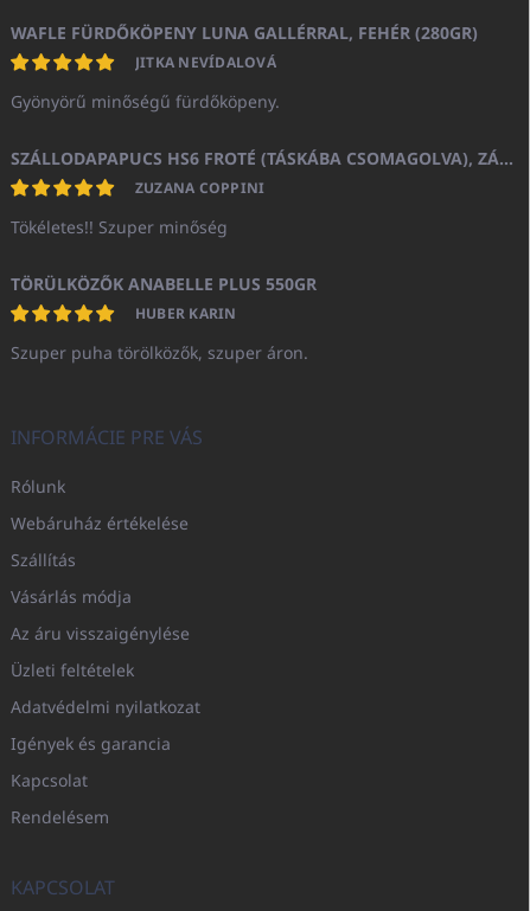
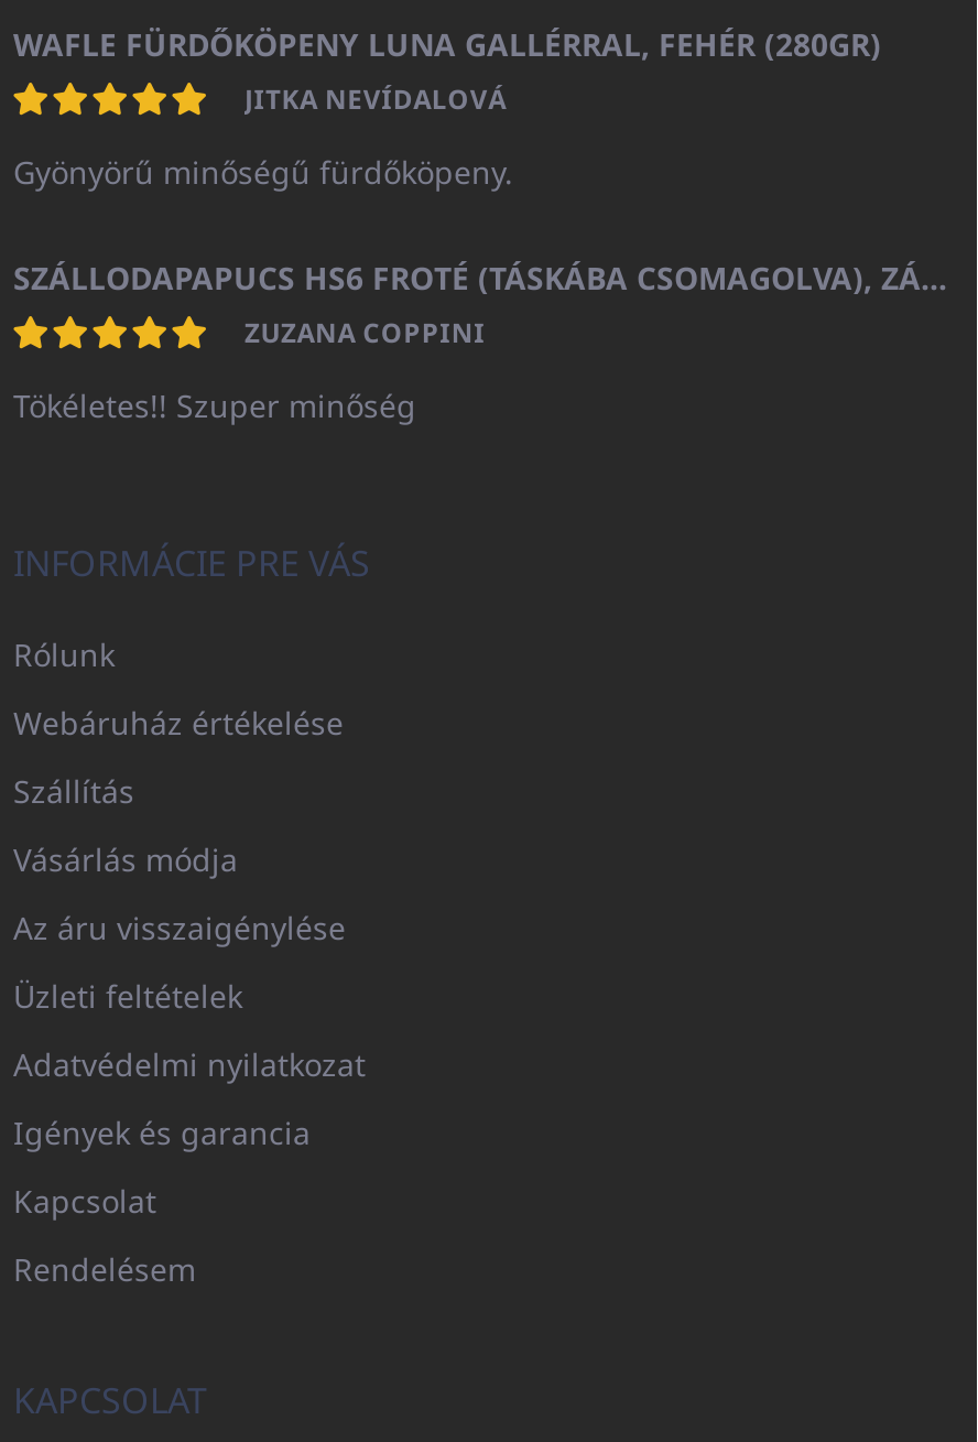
- TÖRÜLKÖZŐK ANABELLE PLUS 550GR
- HUBER KARIN
- Szuper puha törölközők, szuper áron.
